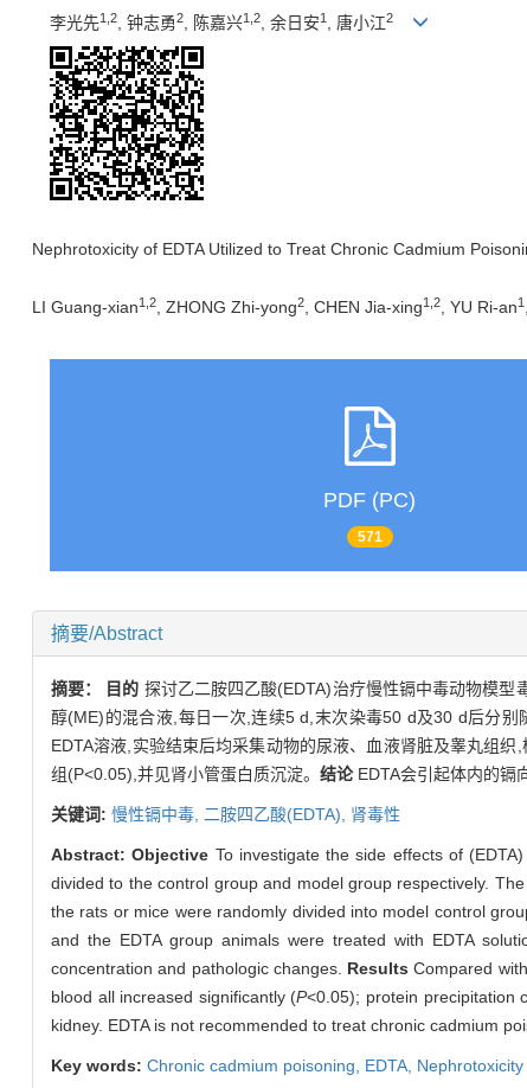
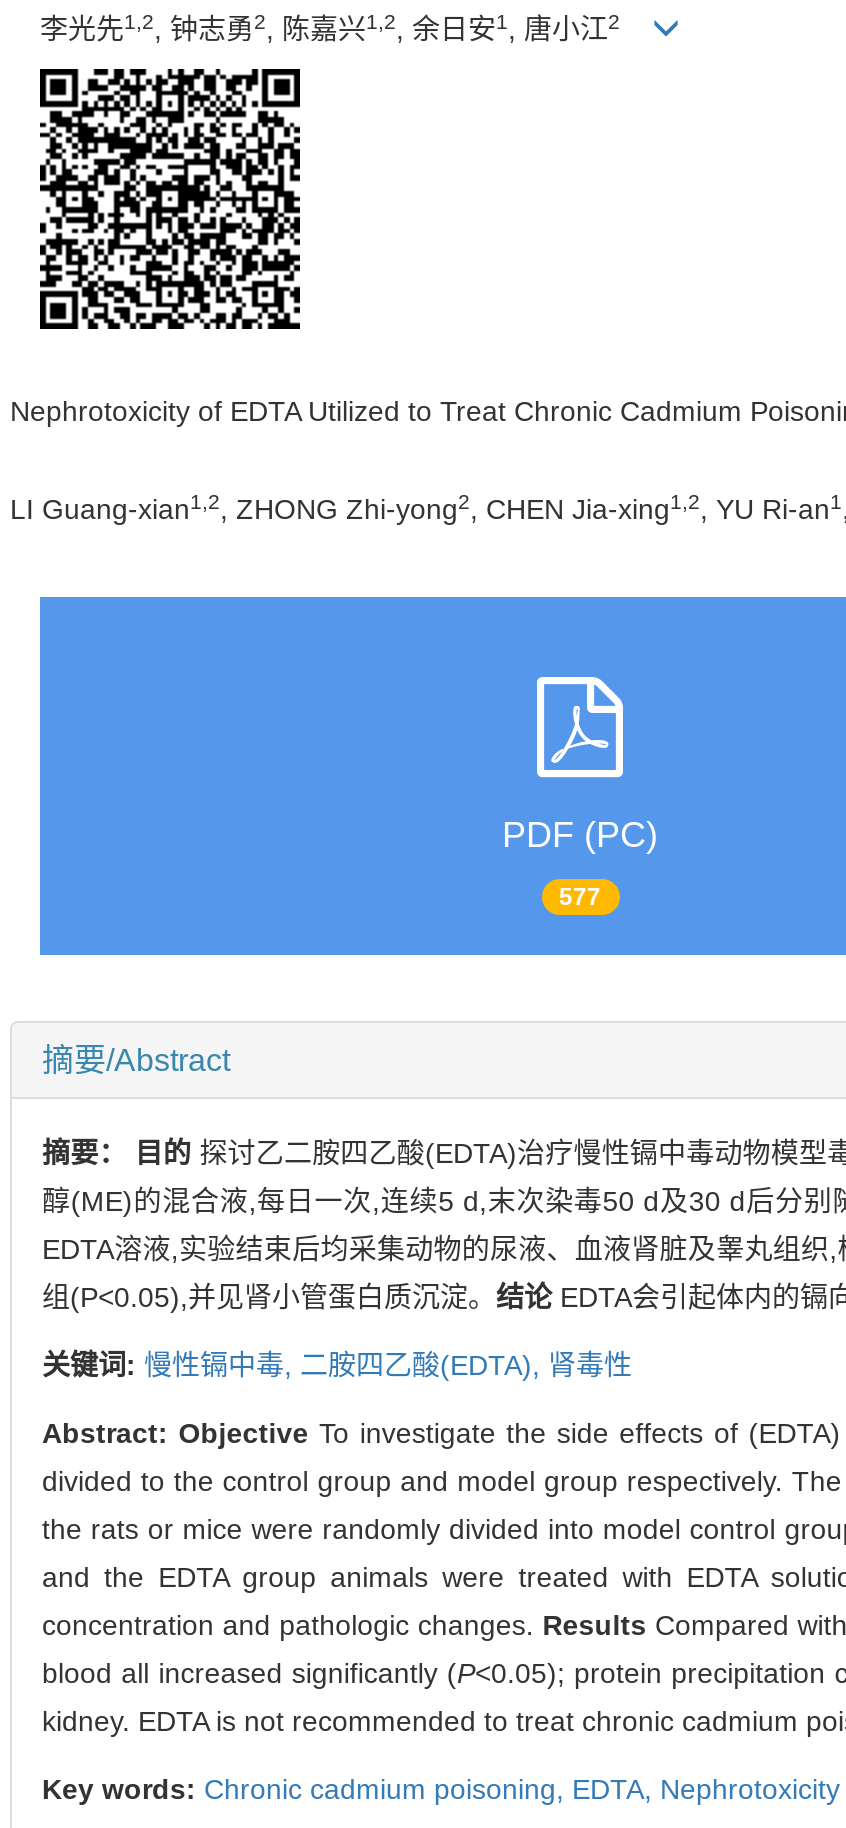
- 571
+ 577
